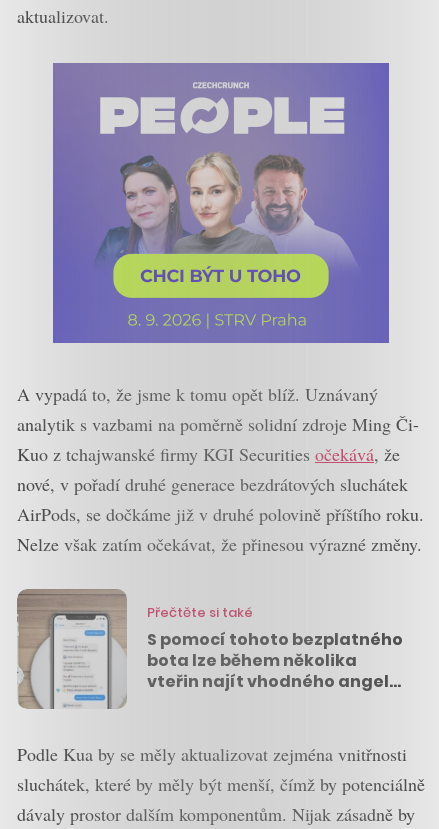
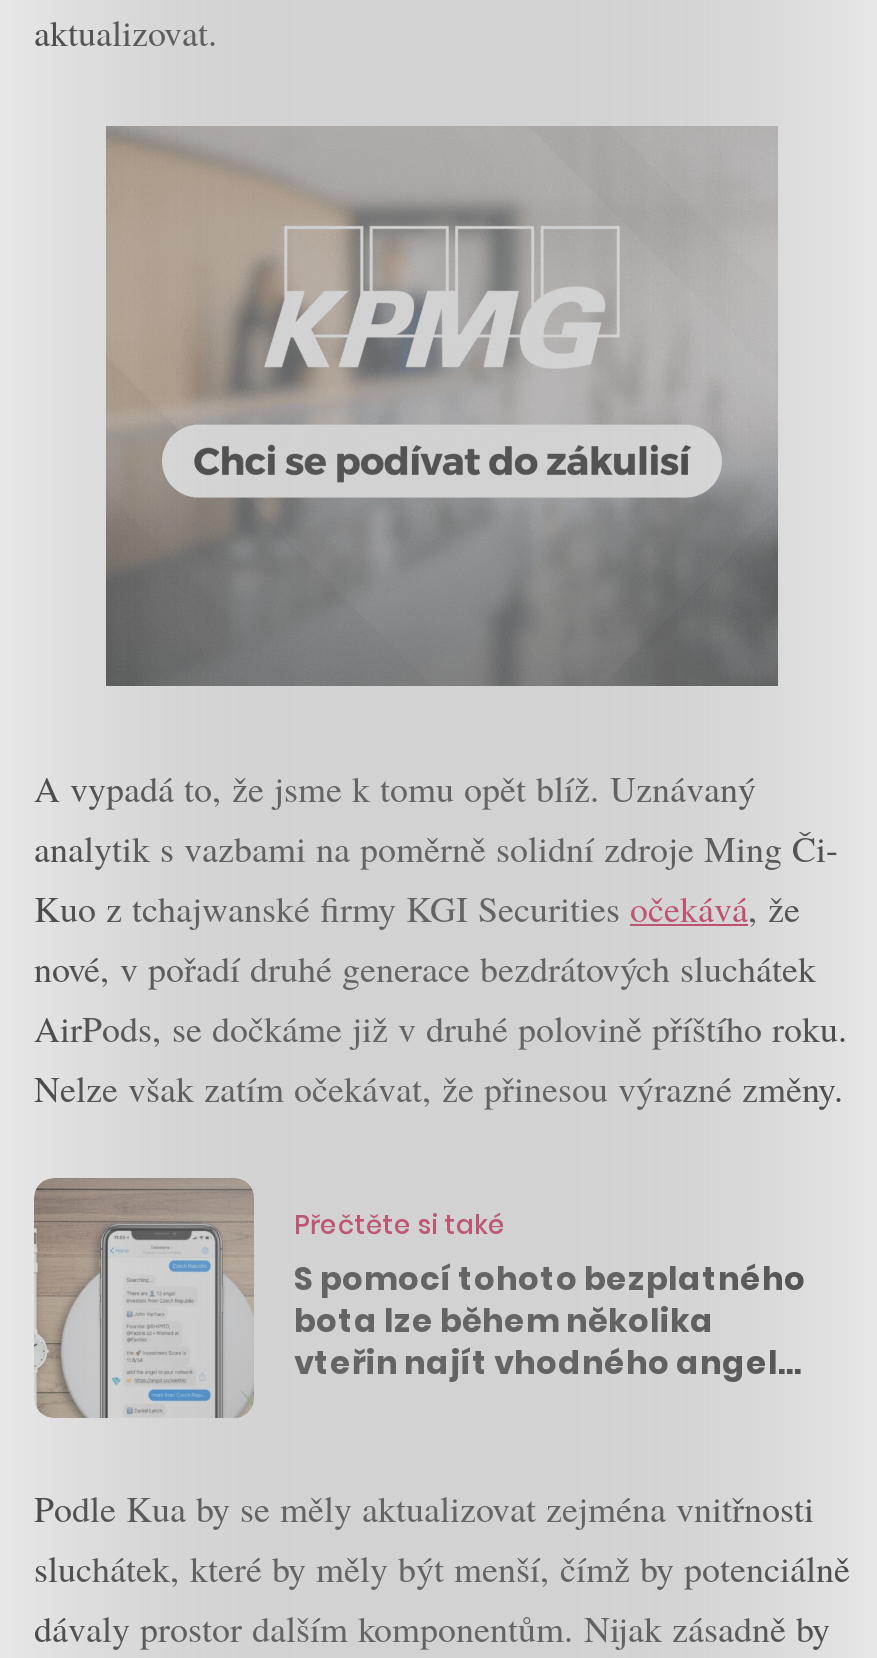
- [image]
+ [image]
